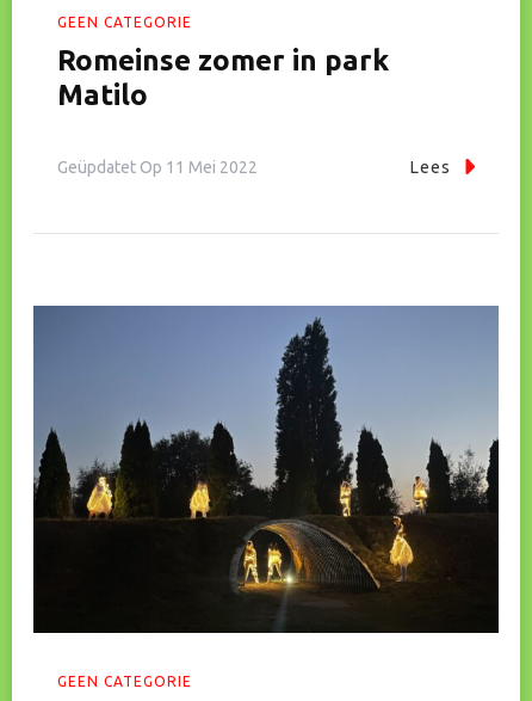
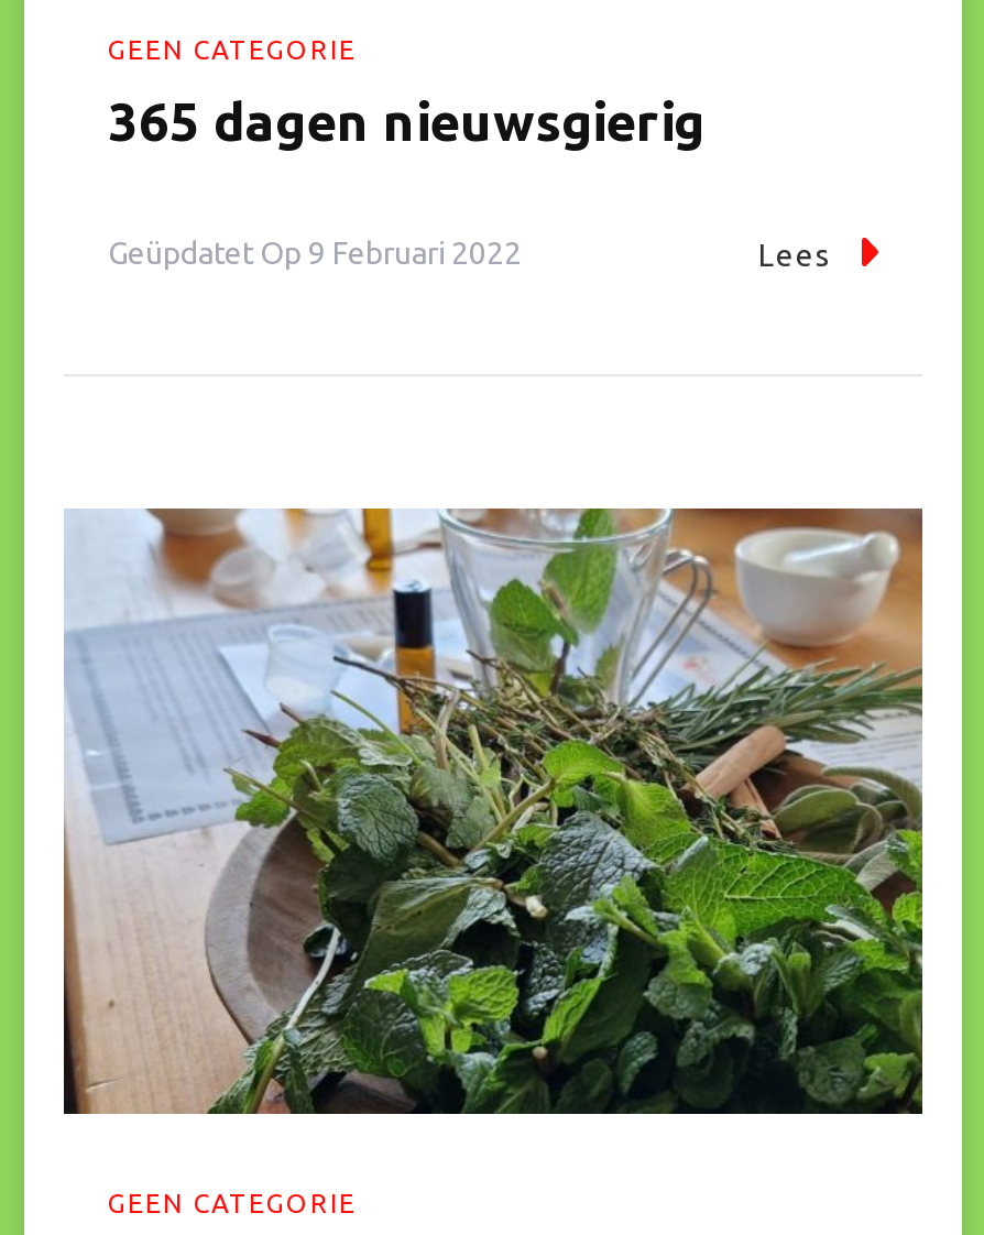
- Romeinse zomer in park
- Matilo
+ 365 dagen nieuwsgierig

- Geüpdatet Op 11 Mei 2022
+ Geüpdatet Op 9 Februari 2022

- [image]
+ [image]
